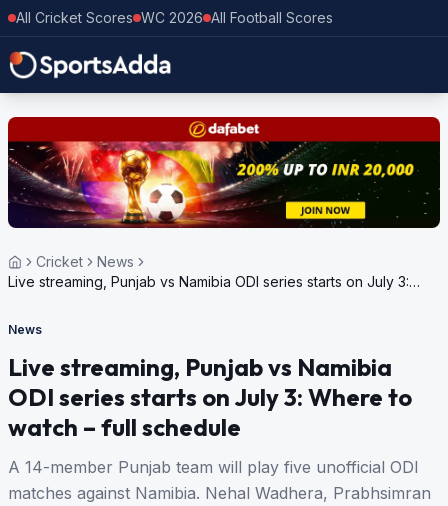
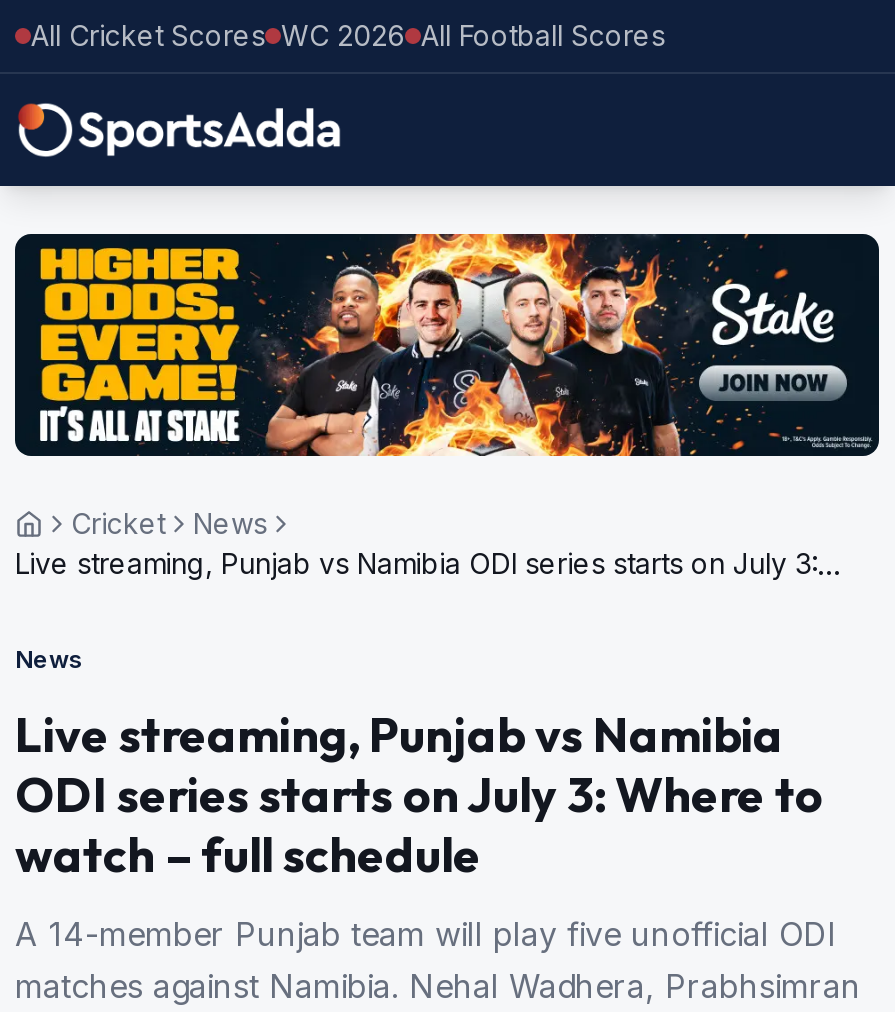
- [image]
+ [image]
